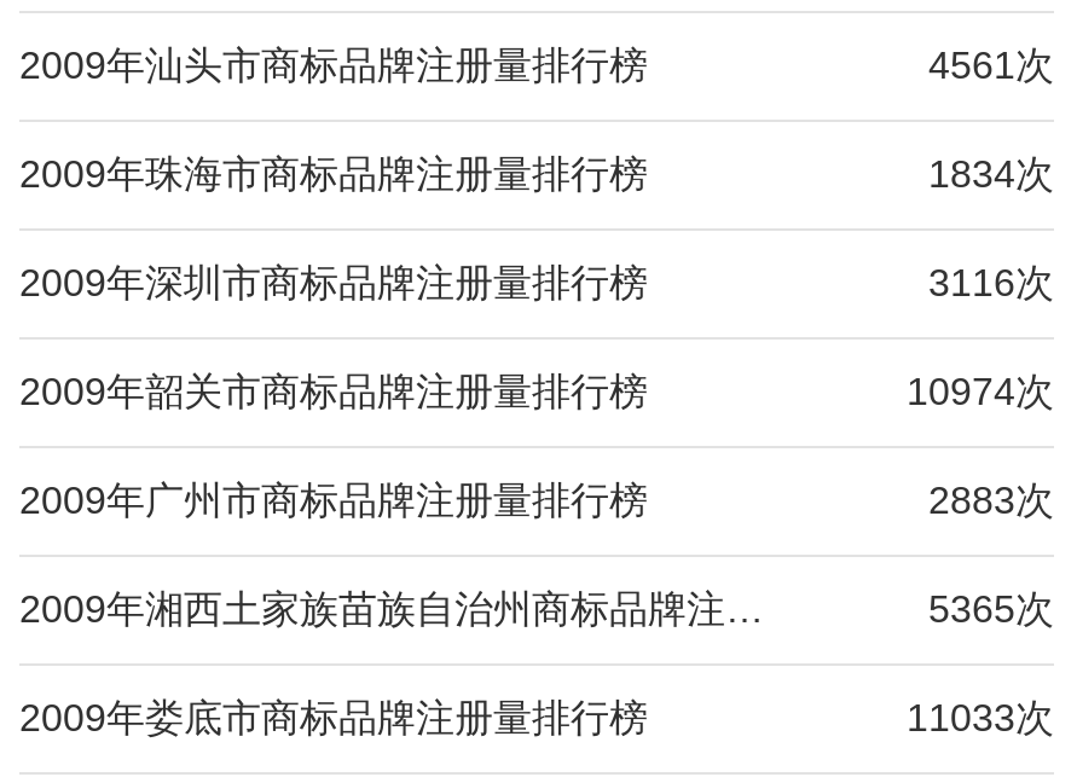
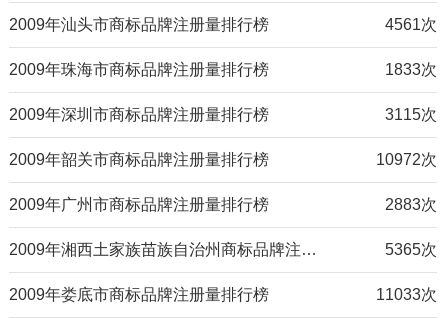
- 1834次
+ 1833次

- 3116次
+ 3115次

- 10974次
+ 10972次
